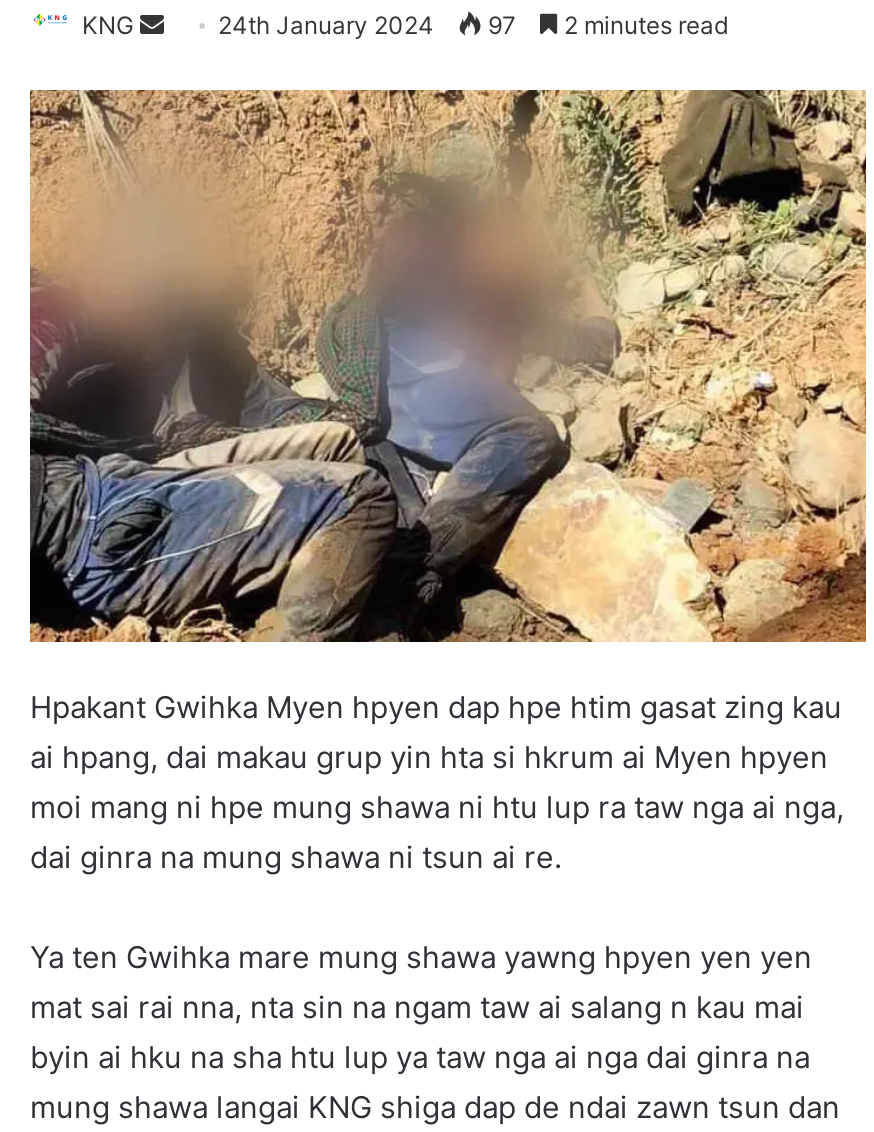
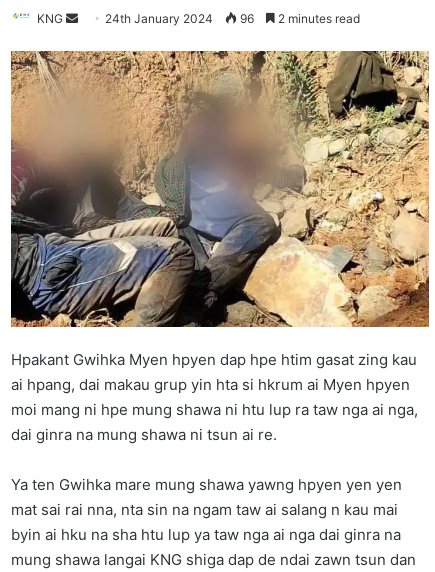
- 97
+ 96
